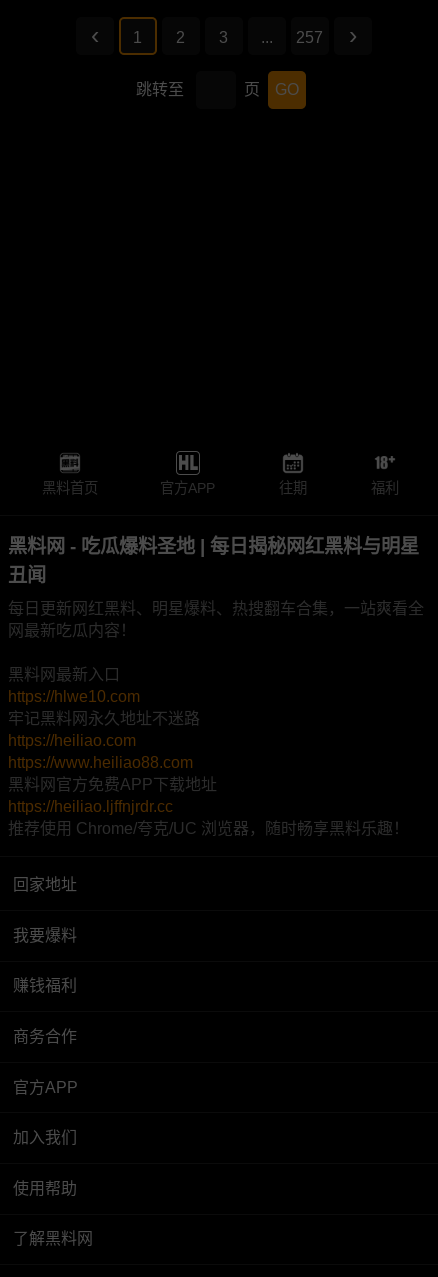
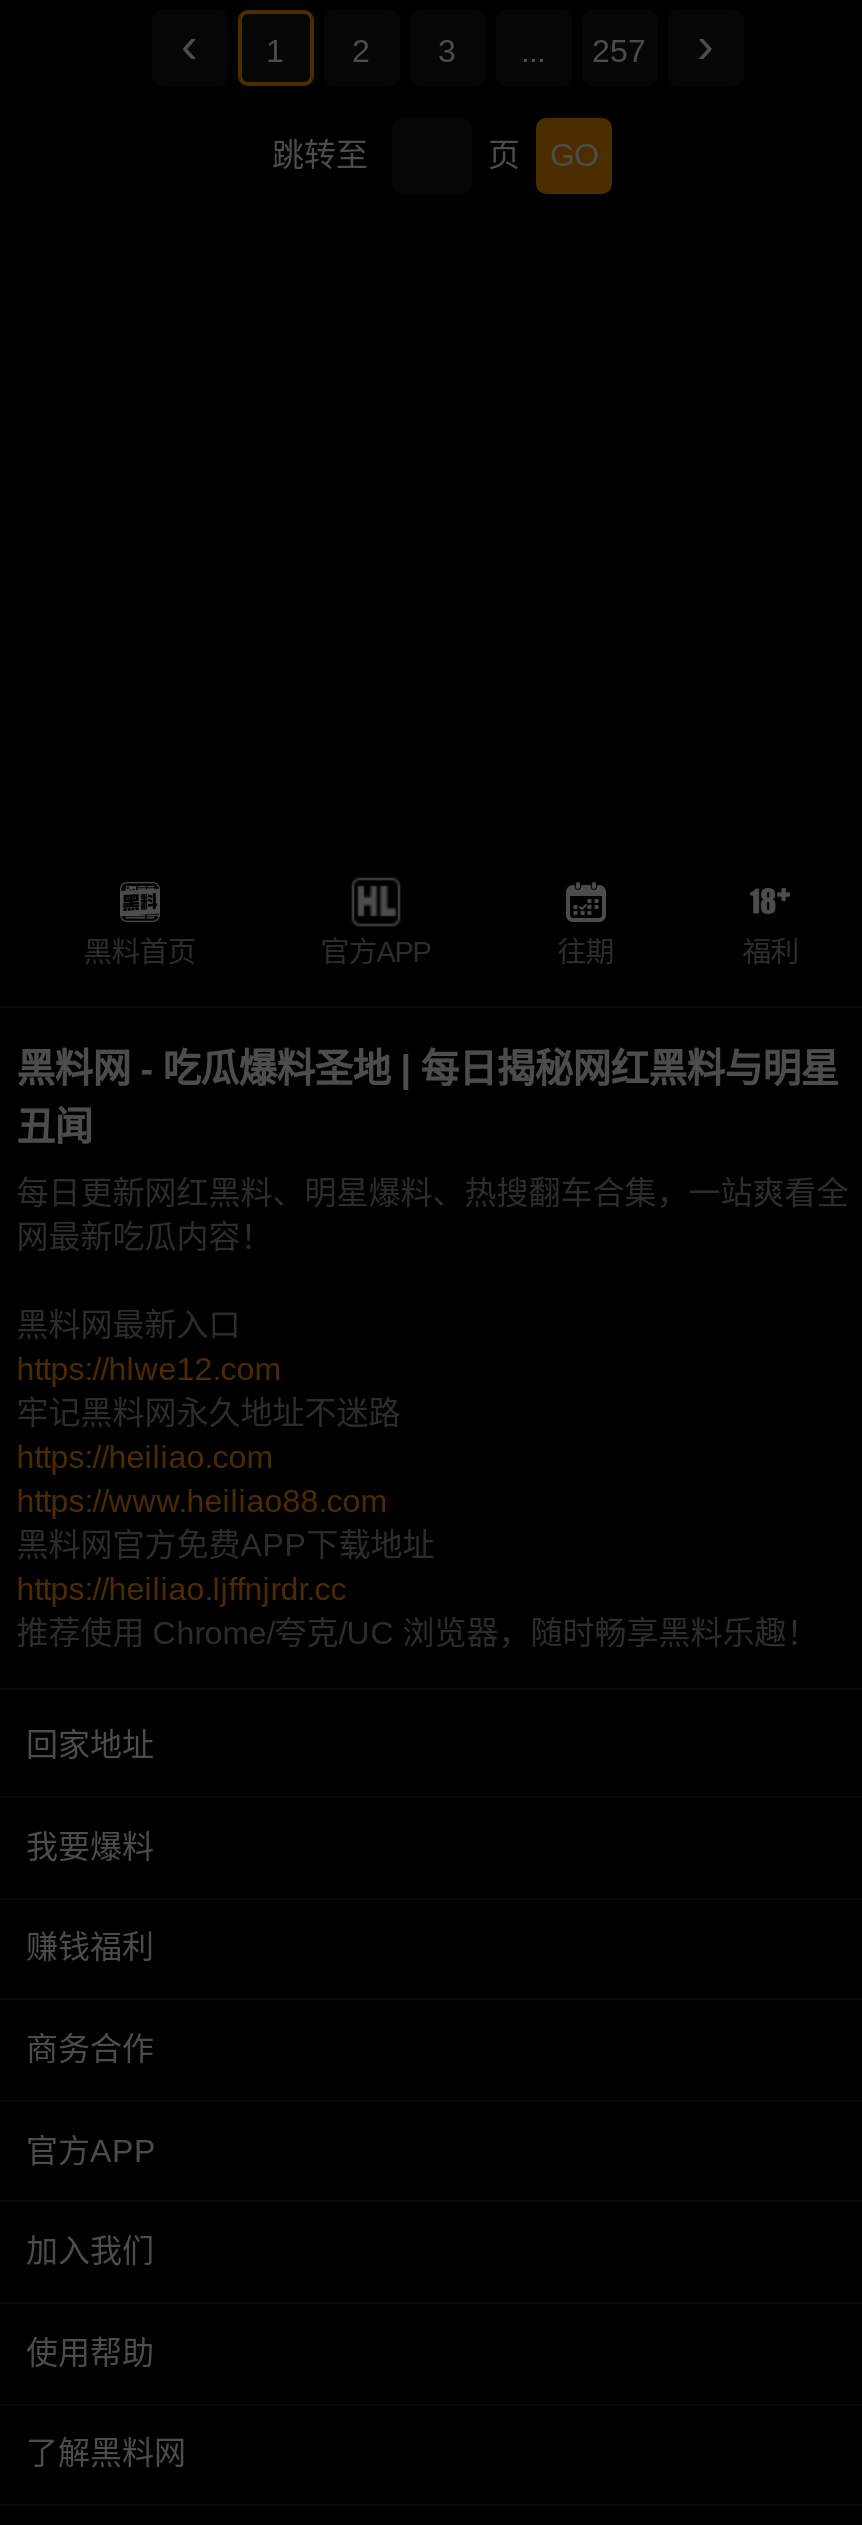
- https://hlwe10.com
+ https://hlwe12.com
